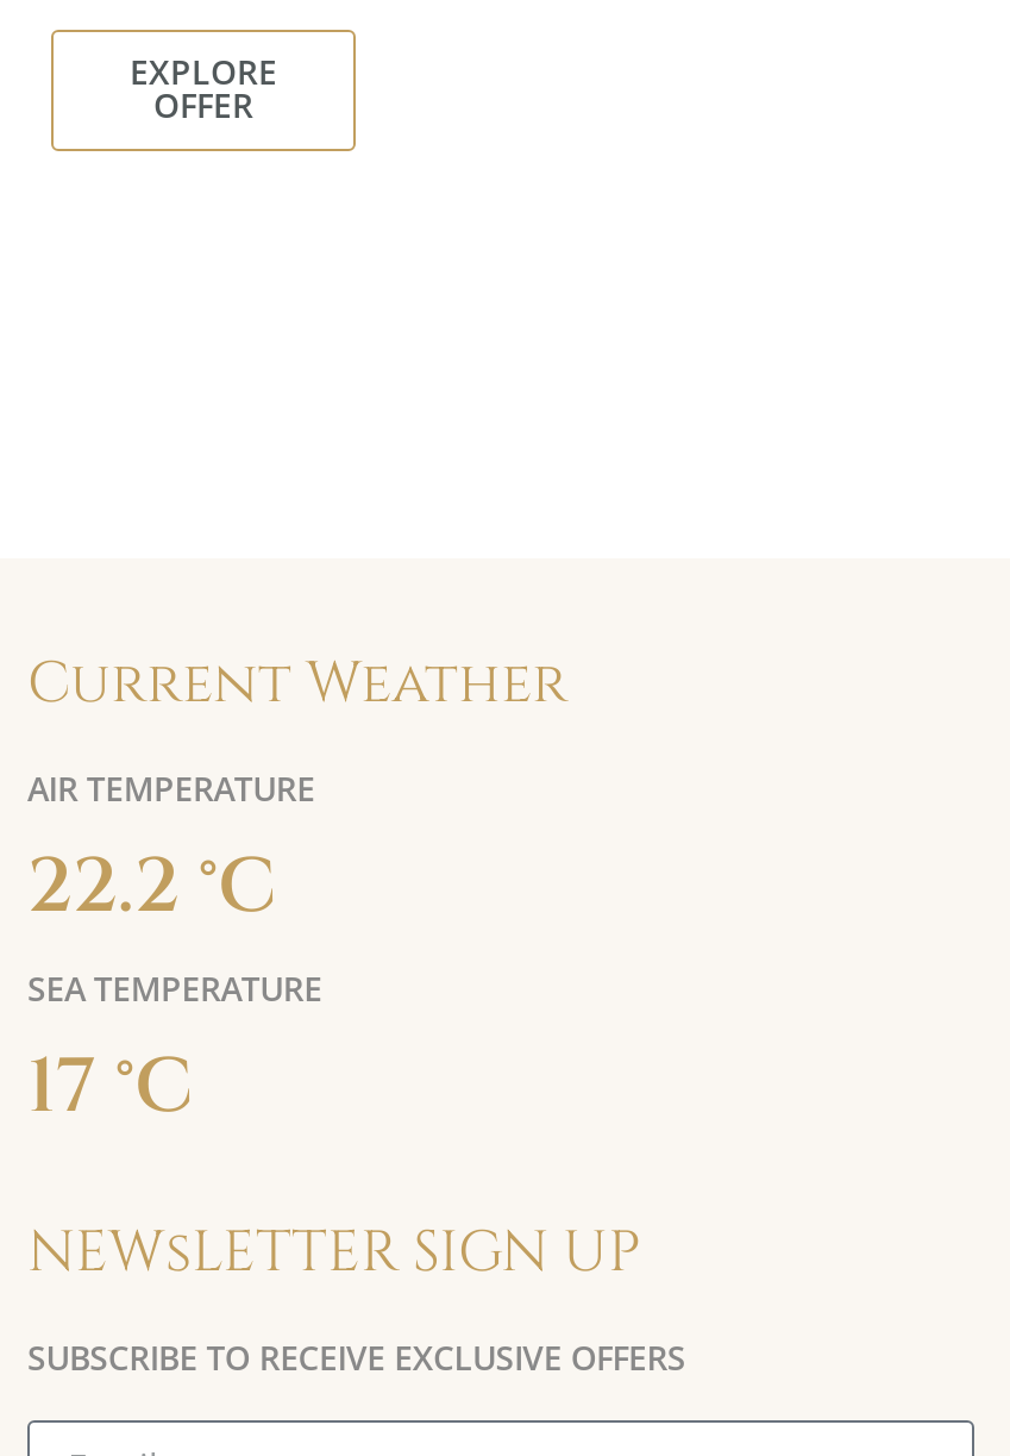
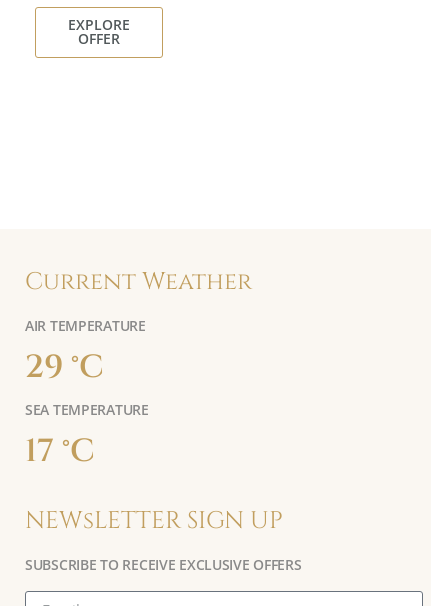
- 22.2 °C
+ 29 °C
